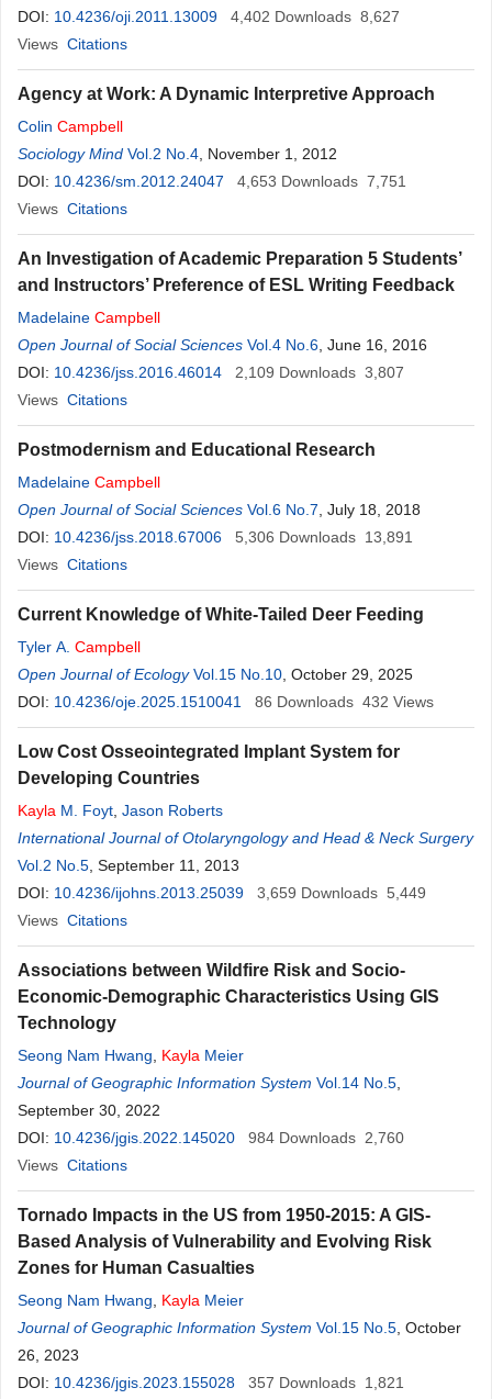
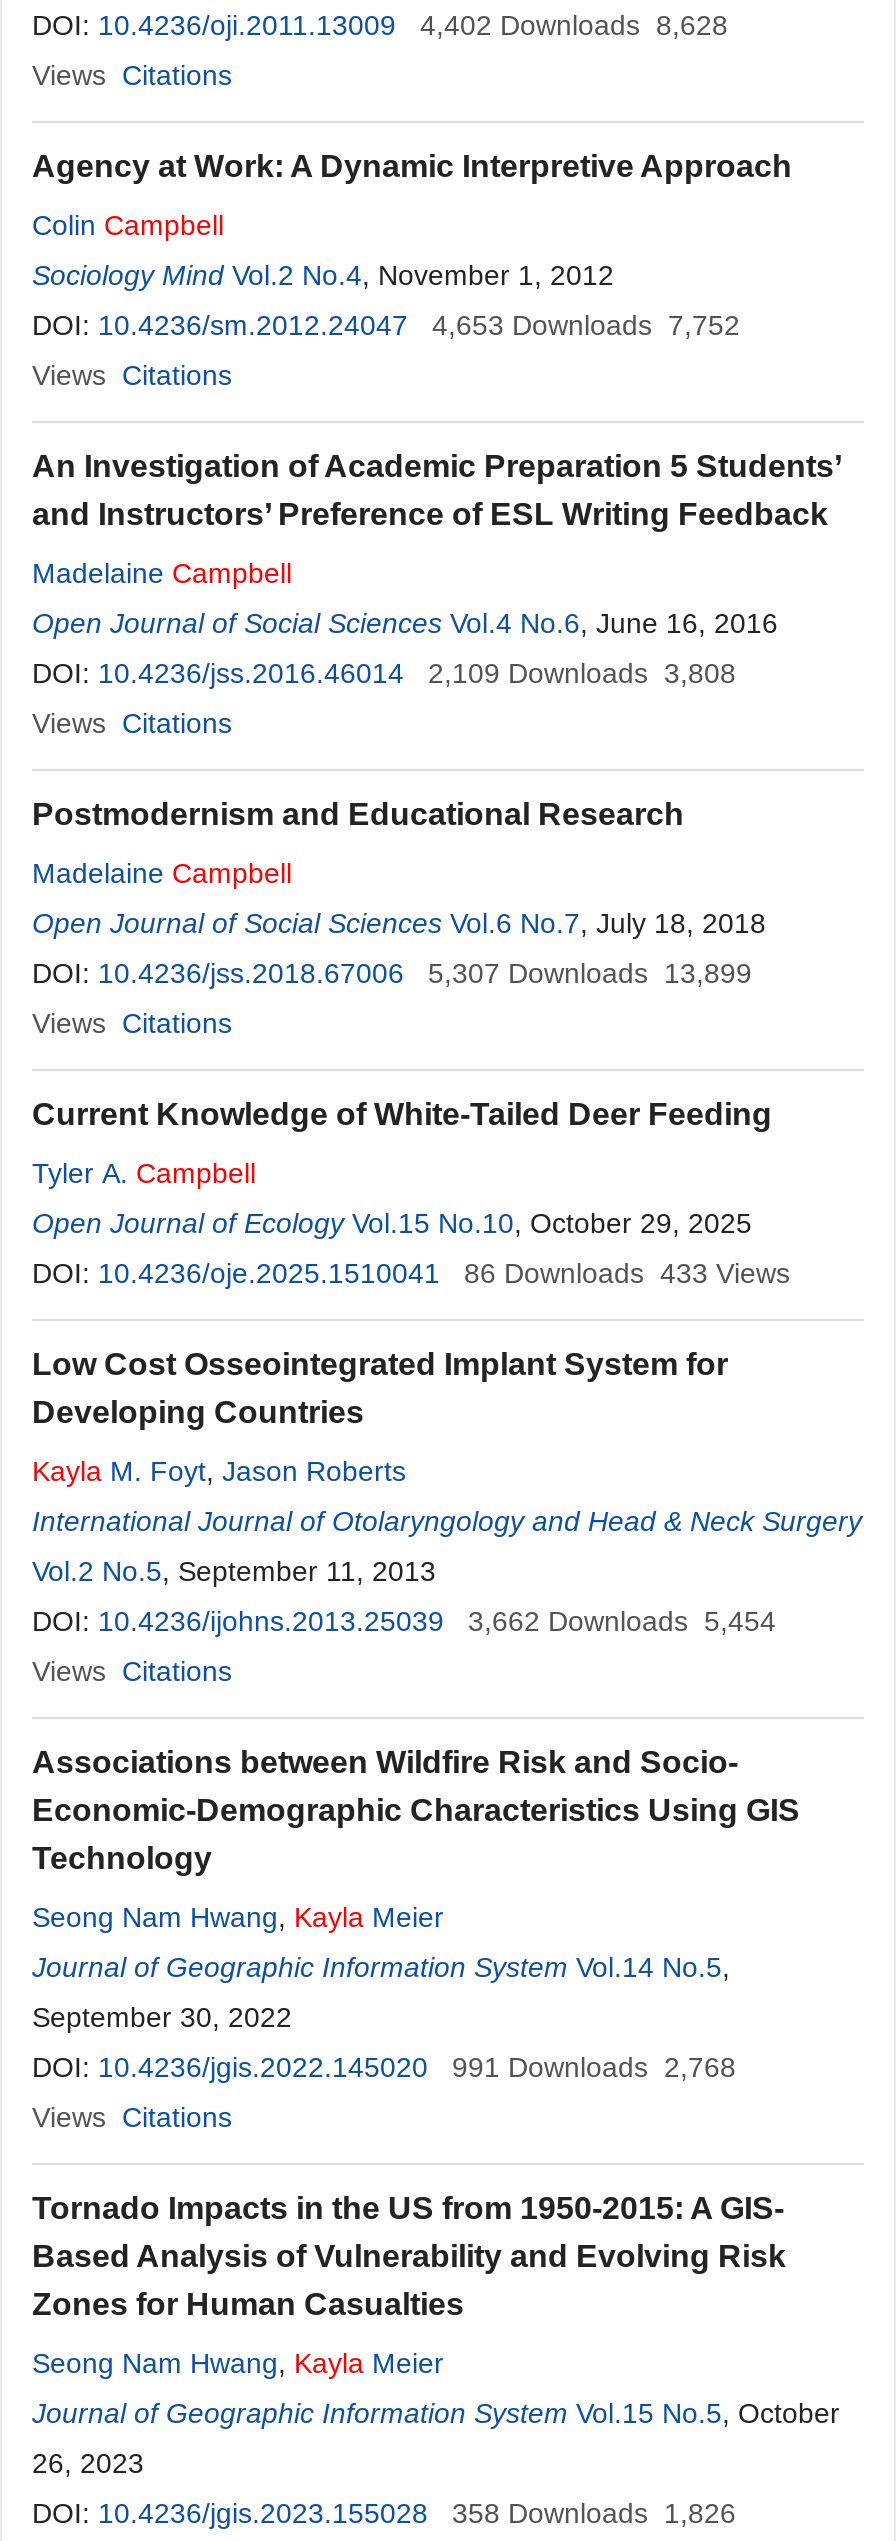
- DOI: 10.4236/oji.2011.13009 4,402 Downloads 8,627
+ DOI: 10.4236/oji.2011.13009 4,402 Downloads 8,628

- DOI: 10.4236/sm.2012.24047 4,653 Downloads 7,751
+ DOI: 10.4236/sm.2012.24047 4,653 Downloads 7,752

- DOI: 10.4236/jss.2016.46014 2,109 Downloads 3,807
+ DOI: 10.4236/jss.2016.46014 2,109 Downloads 3,808

- DOI: 10.4236/jss.2018.67006 5,306 Downloads 13,891
+ DOI: 10.4236/jss.2018.67006 5,307 Downloads 13,899

- 86 Downloads 432 Views
+ 86 Downloads 433 Views

- DOI: 10.4236/ijohns.2013.25039 3,659 Downloads 5,449
+ DOI: 10.4236/ijohns.2013.25039 3,662 Downloads 5,454

- DOI: 10.4236/jgis.2022.145020 984 Downloads 2,760
+ DOI: 10.4236/jgis.2022.145020 991 Downloads 2,768

- DOI: 10.4236/jgis.2023.155028 357 Downloads 1,821
+ DOI: 10.4236/jgis.2023.155028 358 Downloads 1,826
